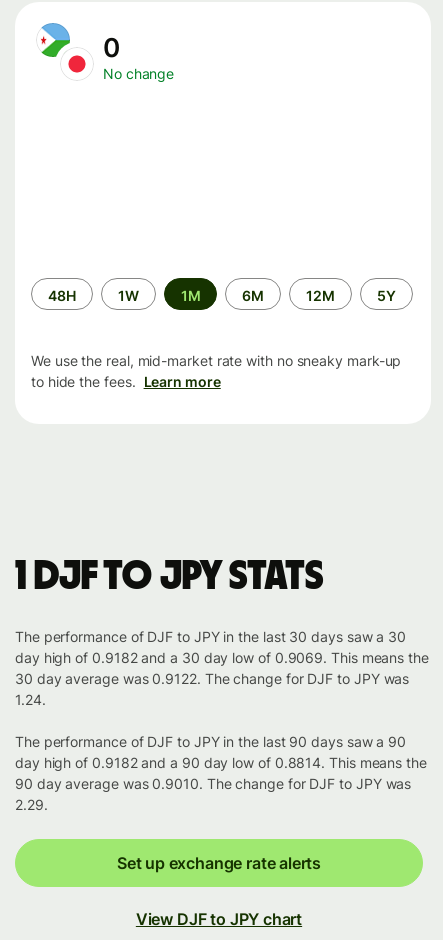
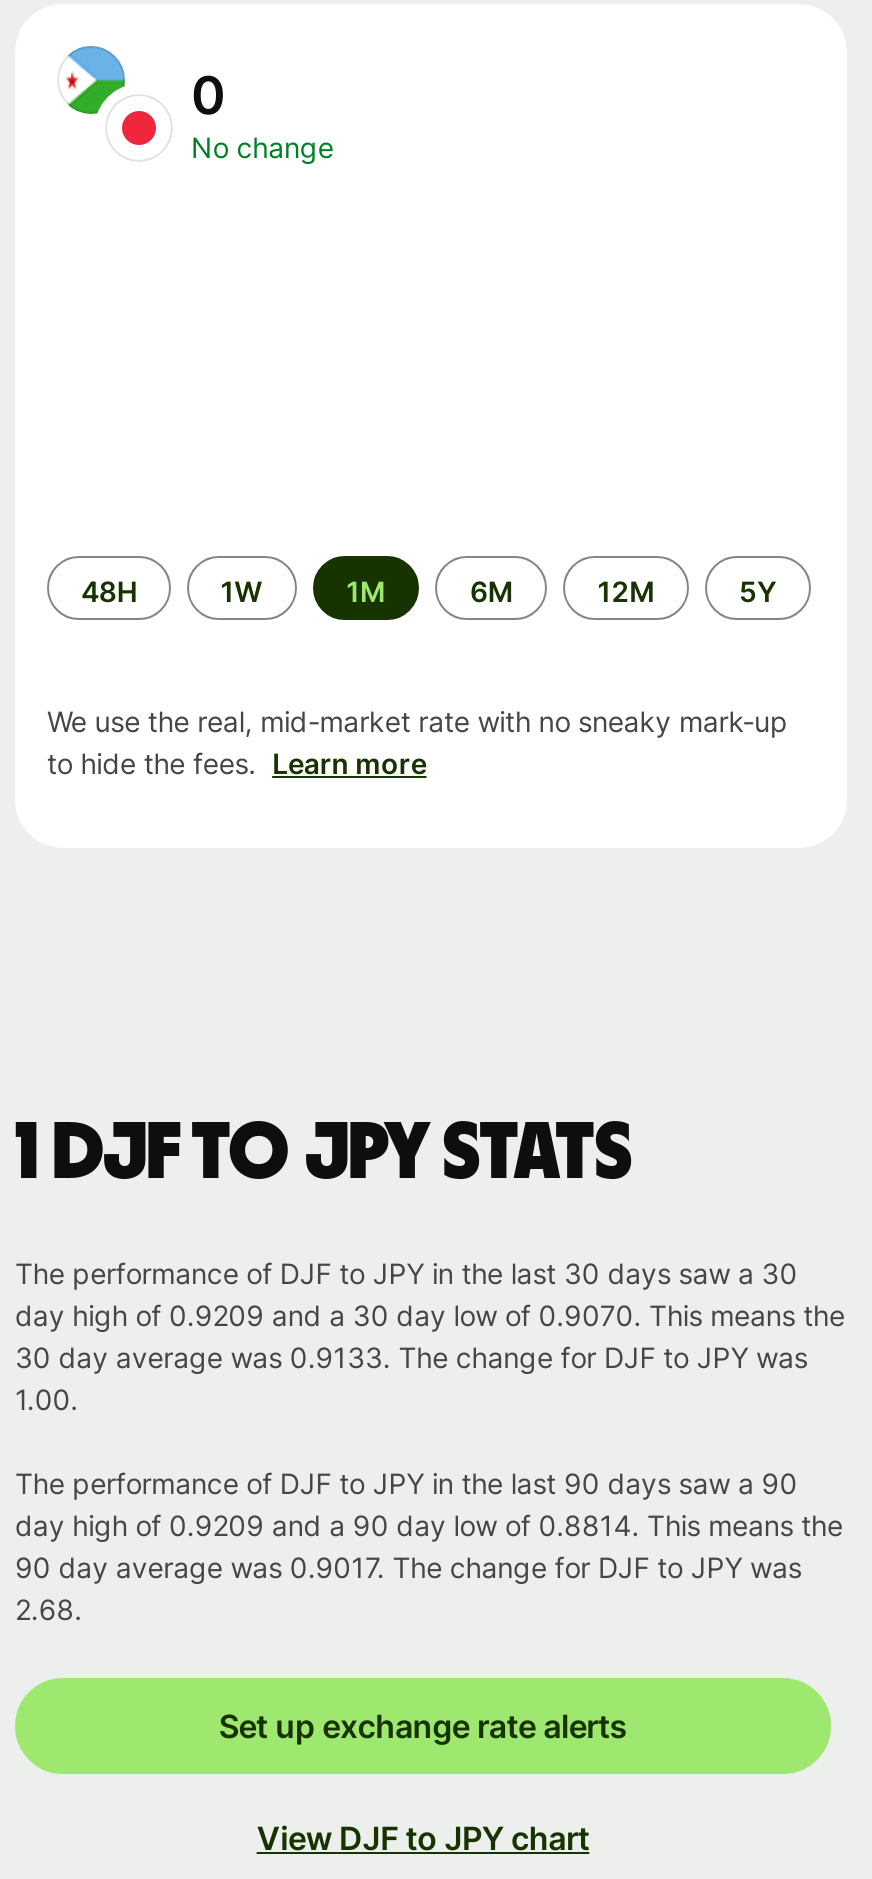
- day high of 0.9182 and a 30 day low of 0.9069. This means the
+ day high of 0.9209 and a 30 day low of 0.9070. This means the

- 30 day average was 0.9122. The change for DJF to JPY was
+ 30 day average was 0.9133. The change for DJF to JPY was

- 1.24.
+ 1.00.

- day high of 0.9182 and a 90 day low of 0.8814. This means the
+ day high of 0.9209 and a 90 day low of 0.8814. This means the

- 90 day average was 0.9010. The change for DJF to JPY was
+ 90 day average was 0.9017. The change for DJF to JPY was

- 2.29.
+ 2.68.
